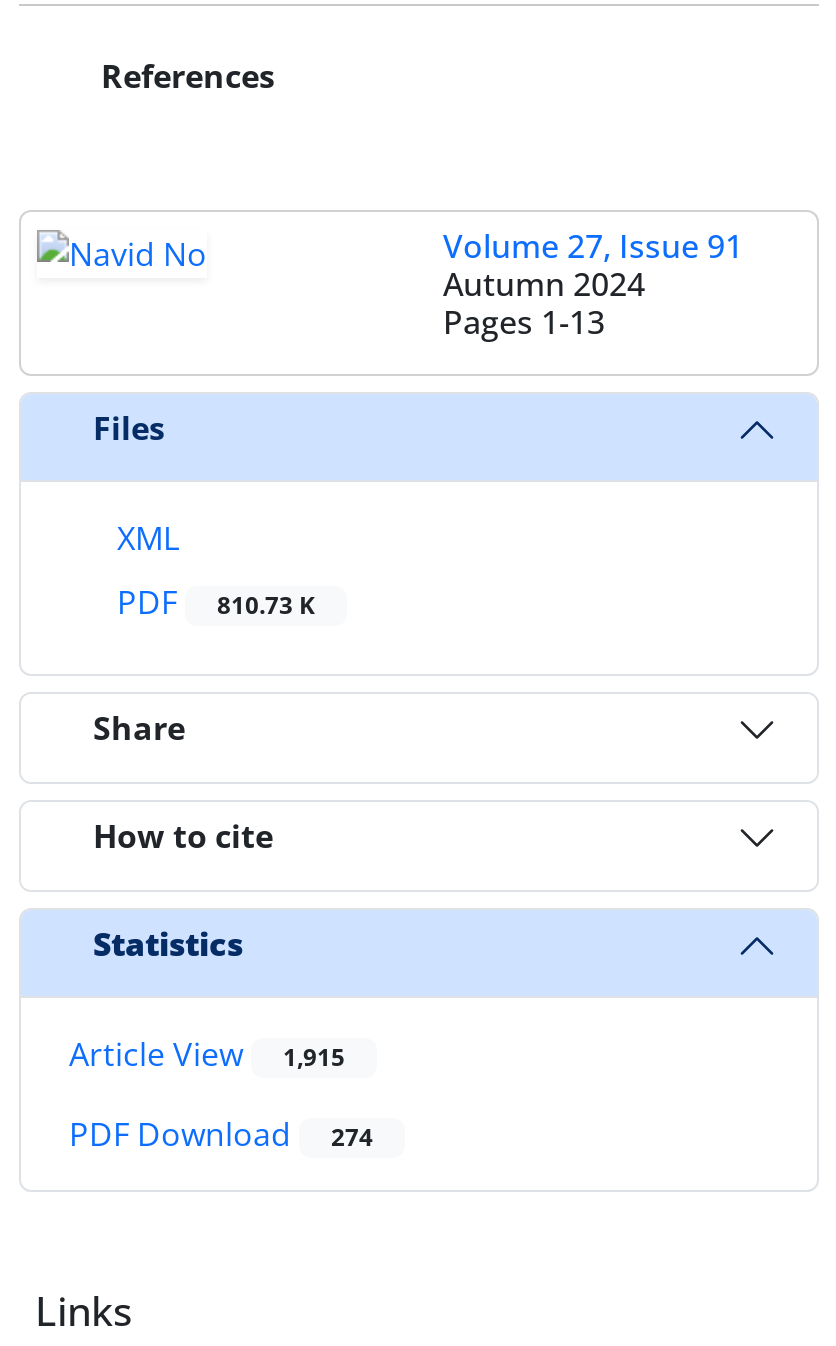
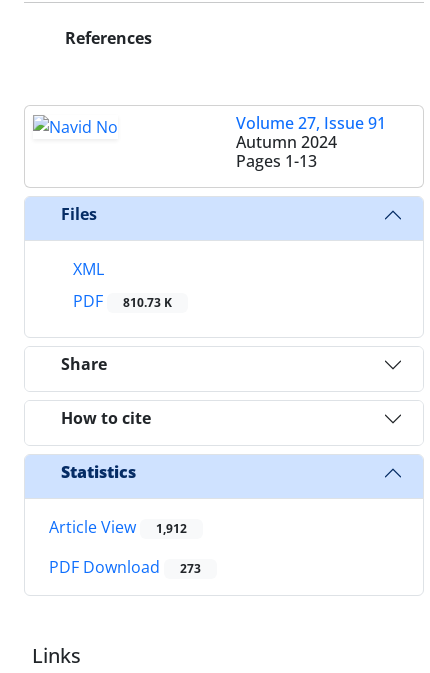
- Article View 1,915
+ Article View 1,912

- PDF Download 274
+ PDF Download 273
